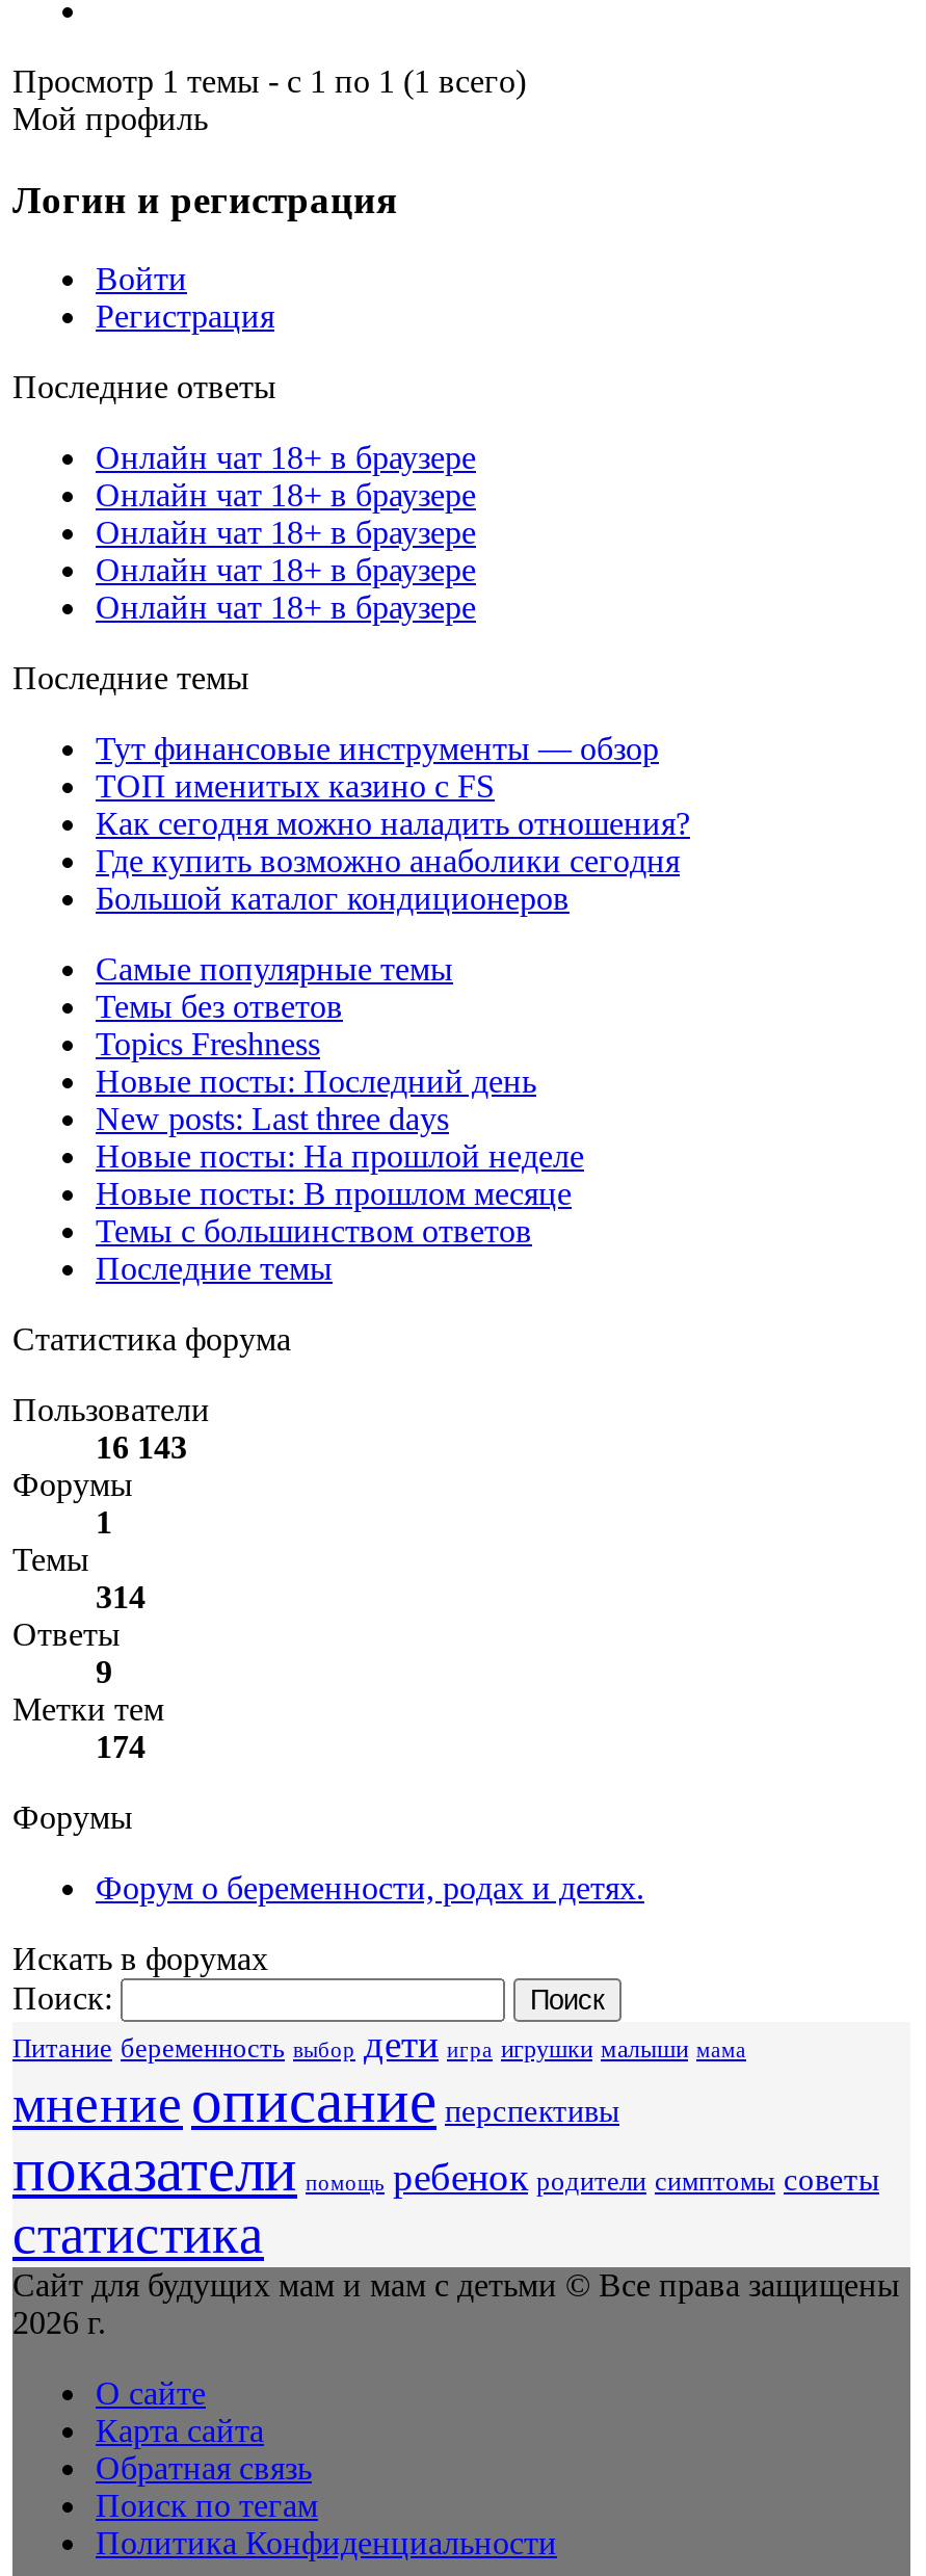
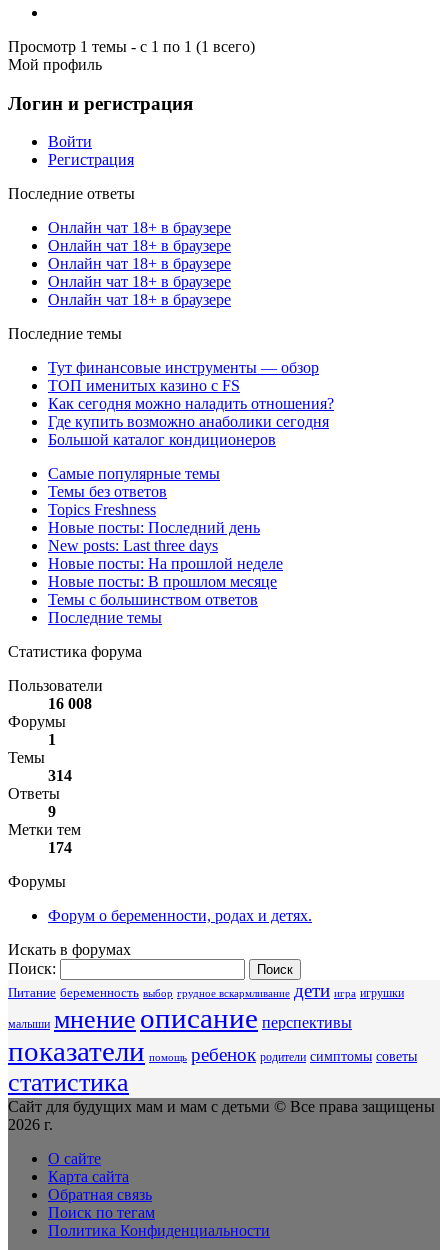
- 16 143
+ 16 008

- Питание беременность выбор дети игра игрушки малыши мама
- мнение описание перспективы
+ Питание беременность выбор грудное вскармливание дети игра игрушки
+ малыши мнение описание перспективы
